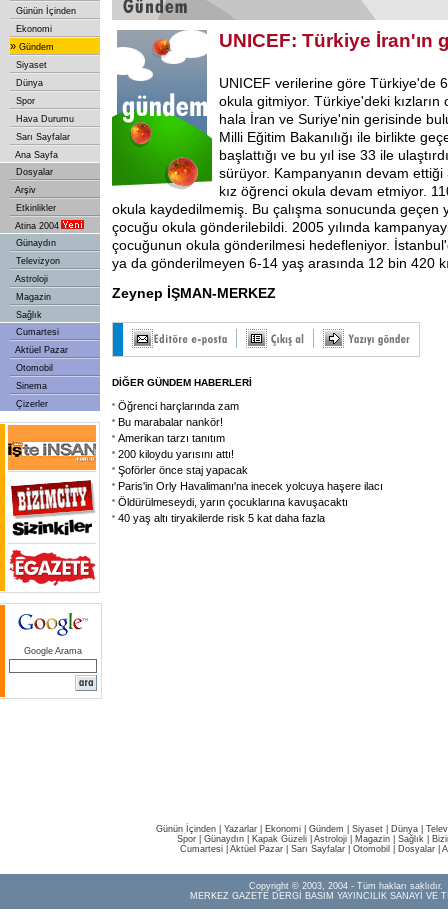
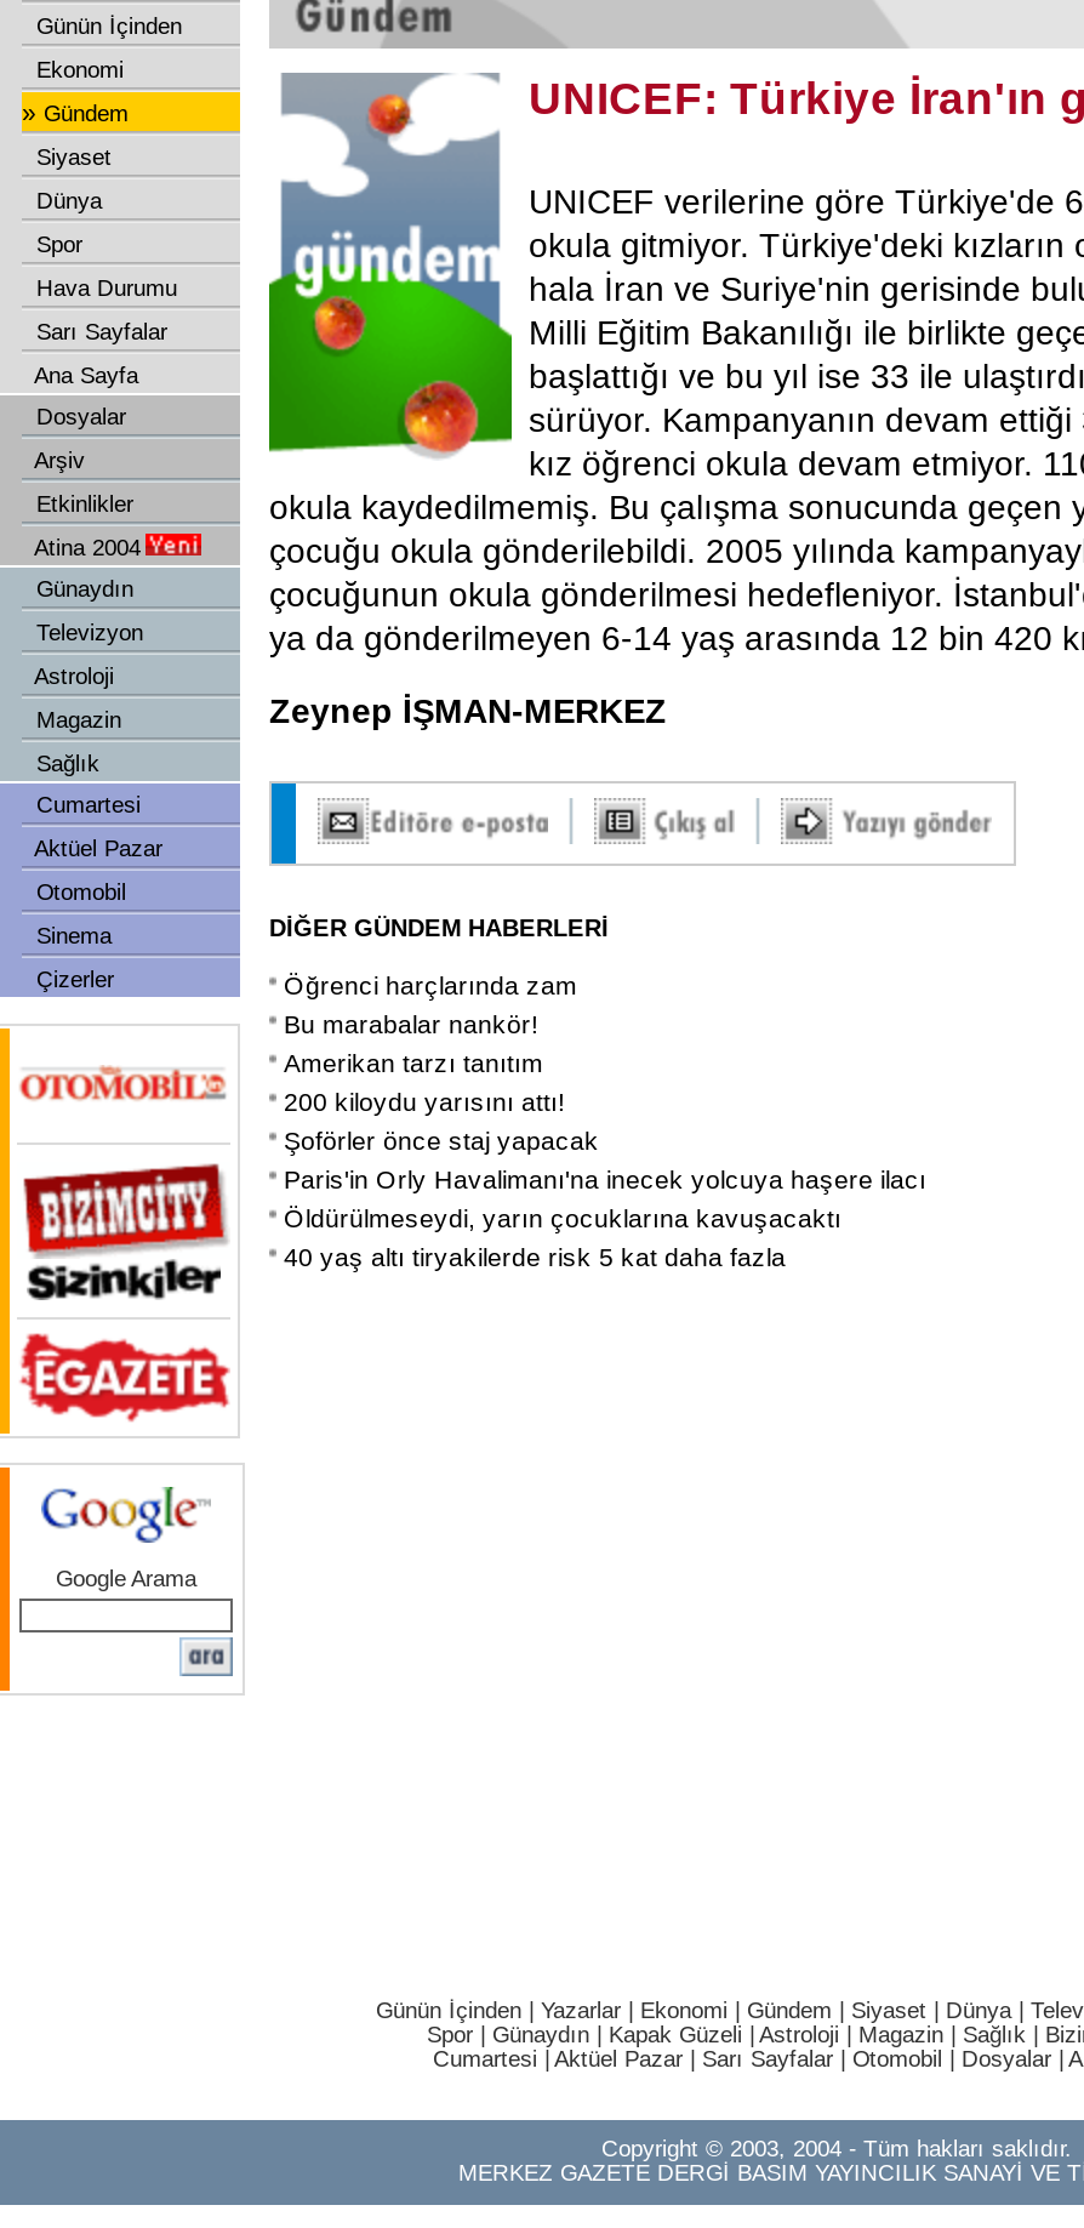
- [image]
+ [image]
